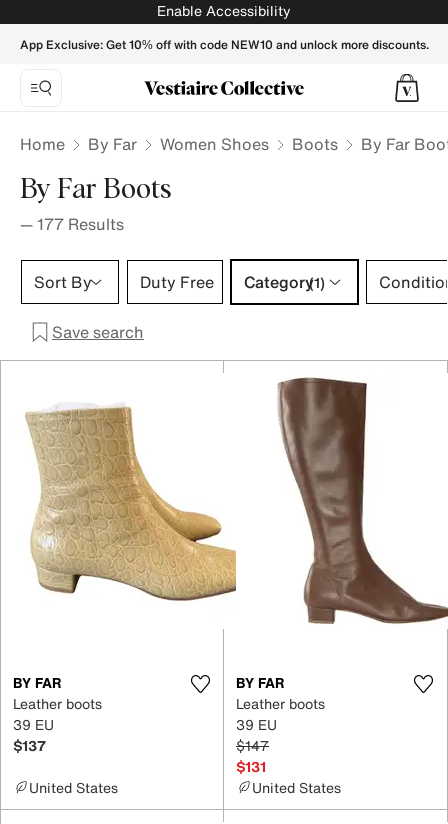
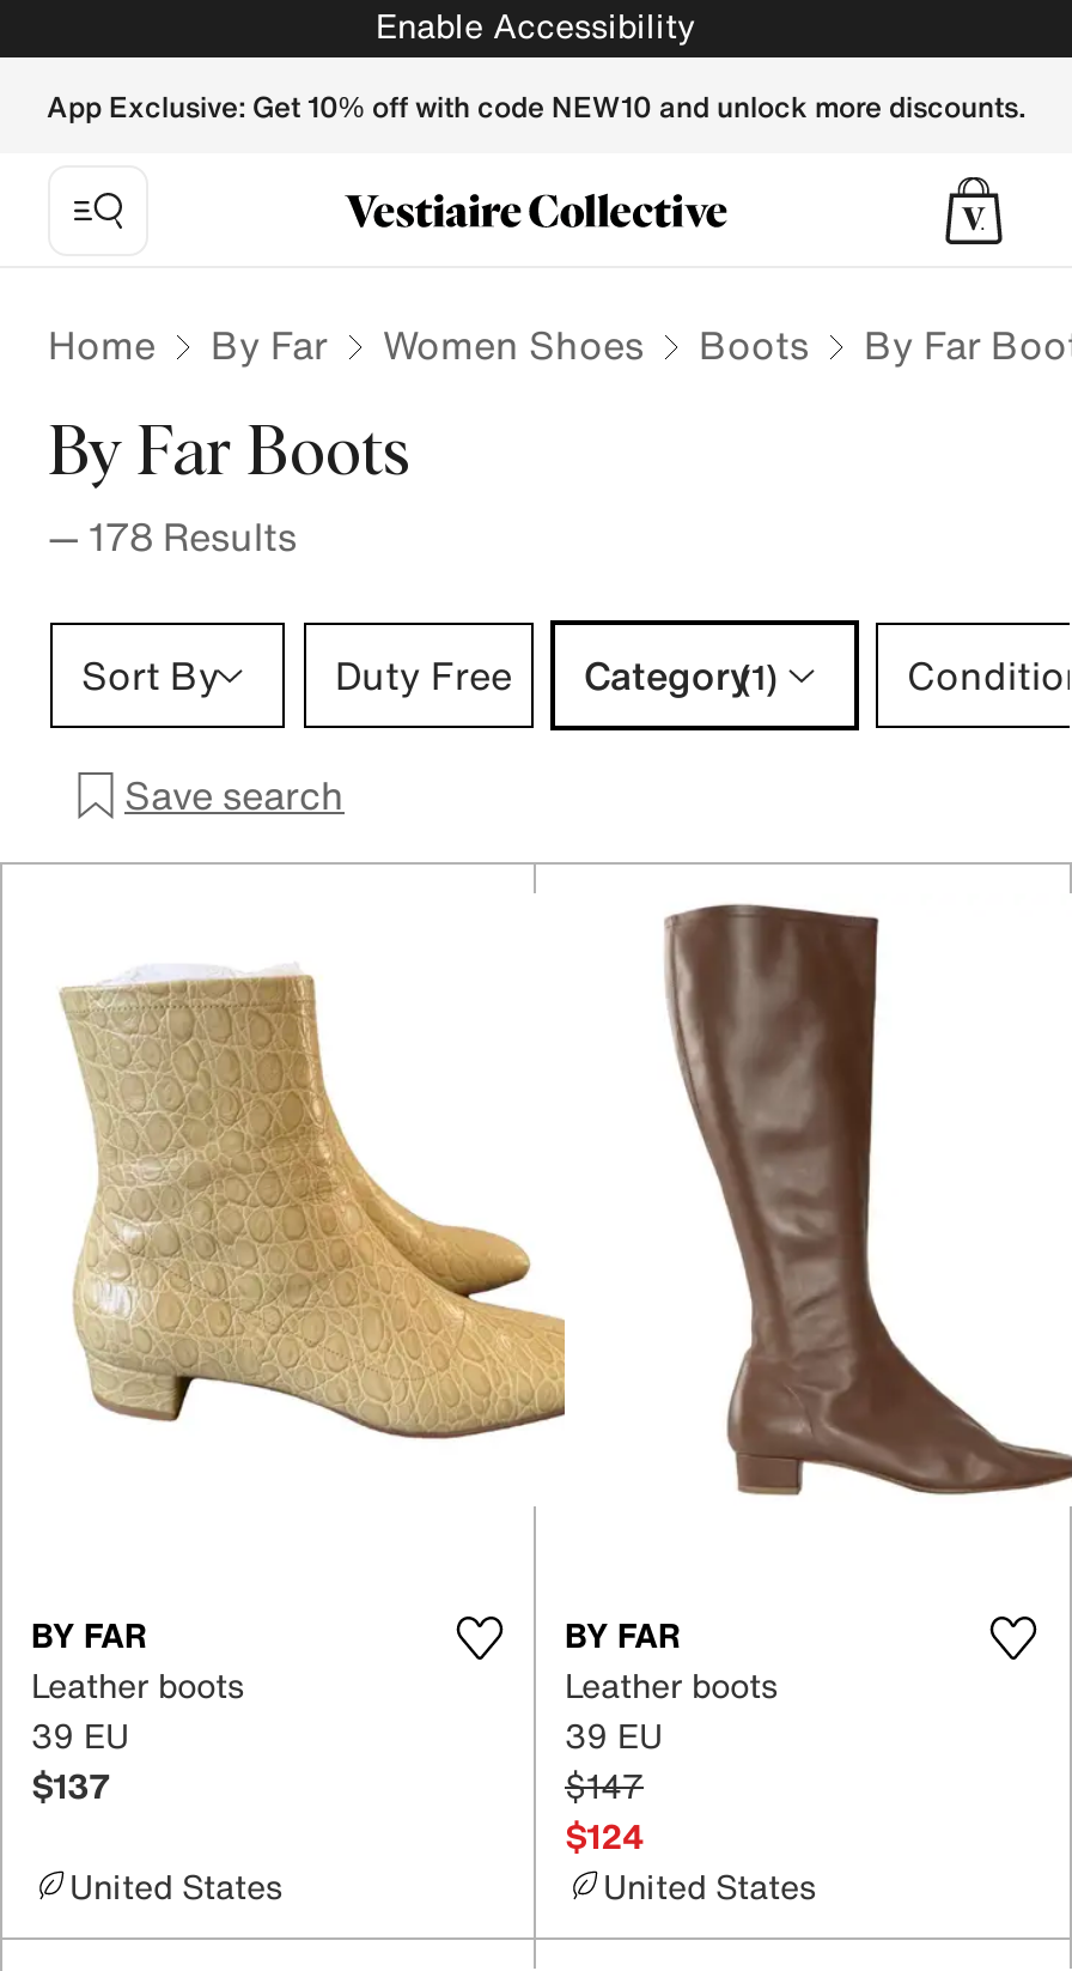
- — 177 Results
+ — 178 Results

- $131
+ $124
